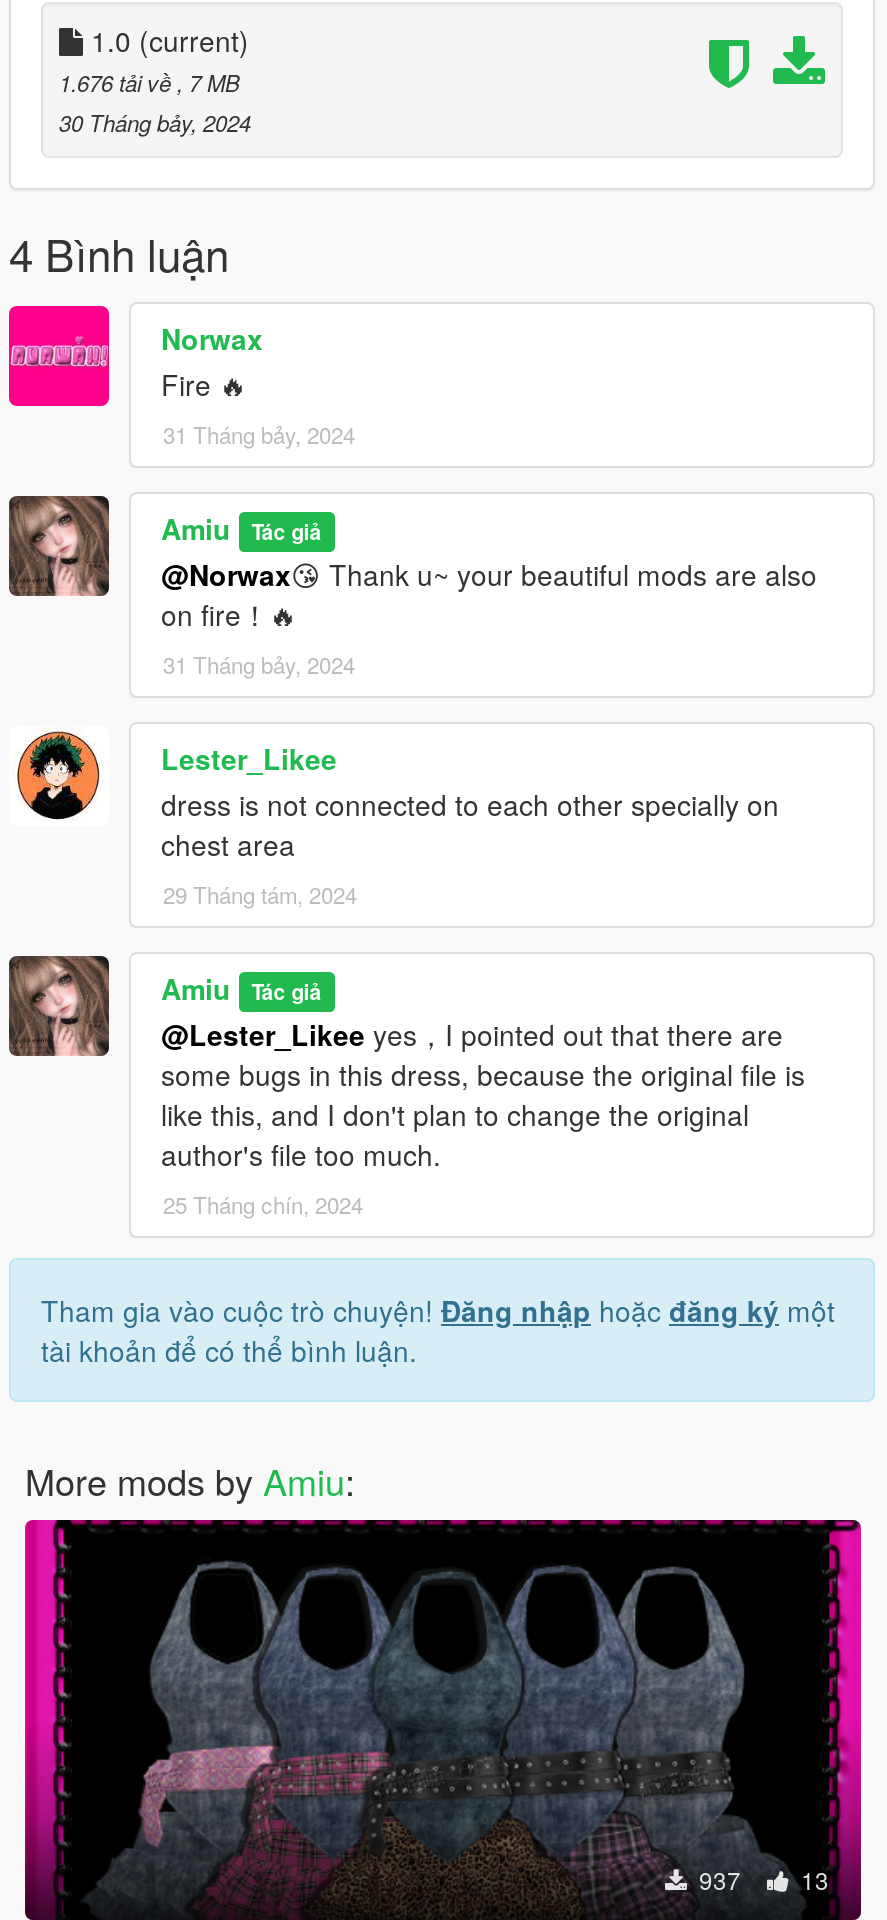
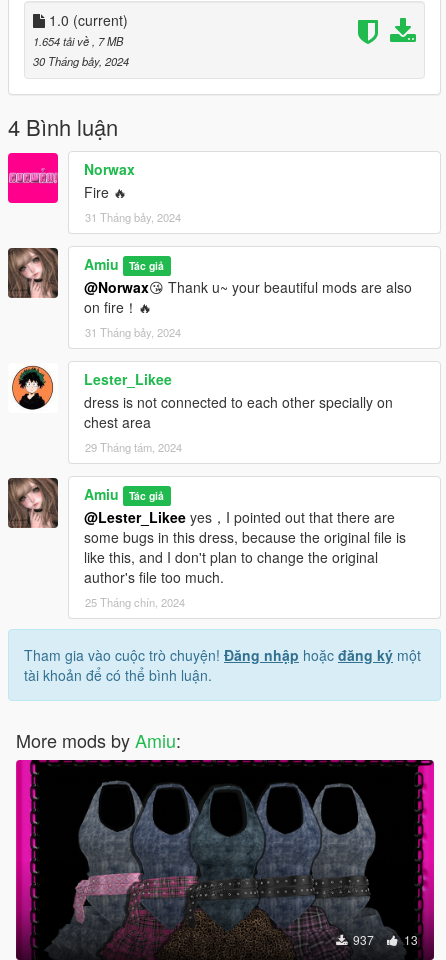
- 1.676 tải về, 7 MB
+ 1.654 tải về, 7 MB
